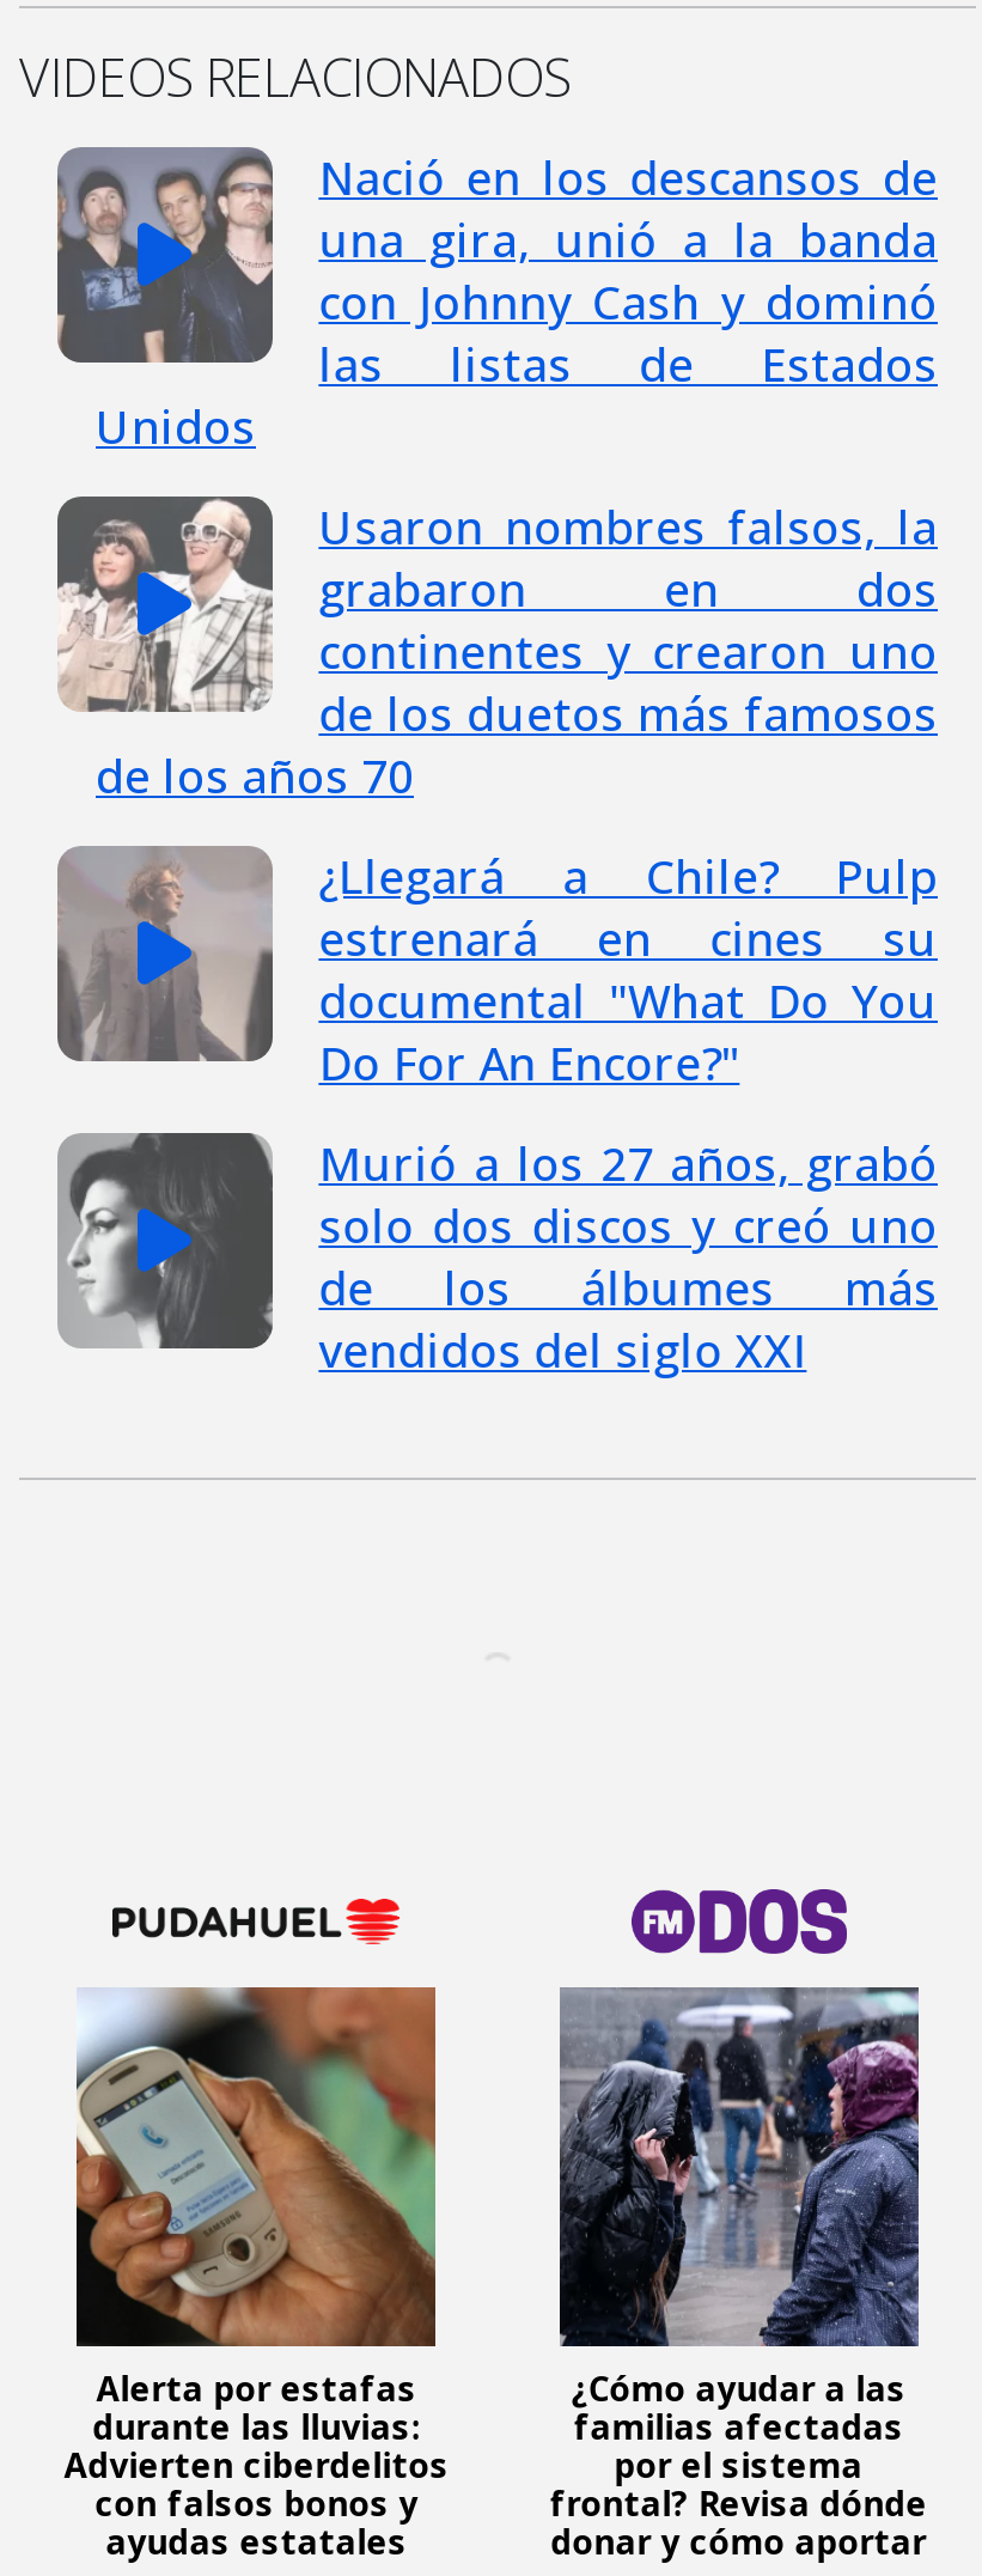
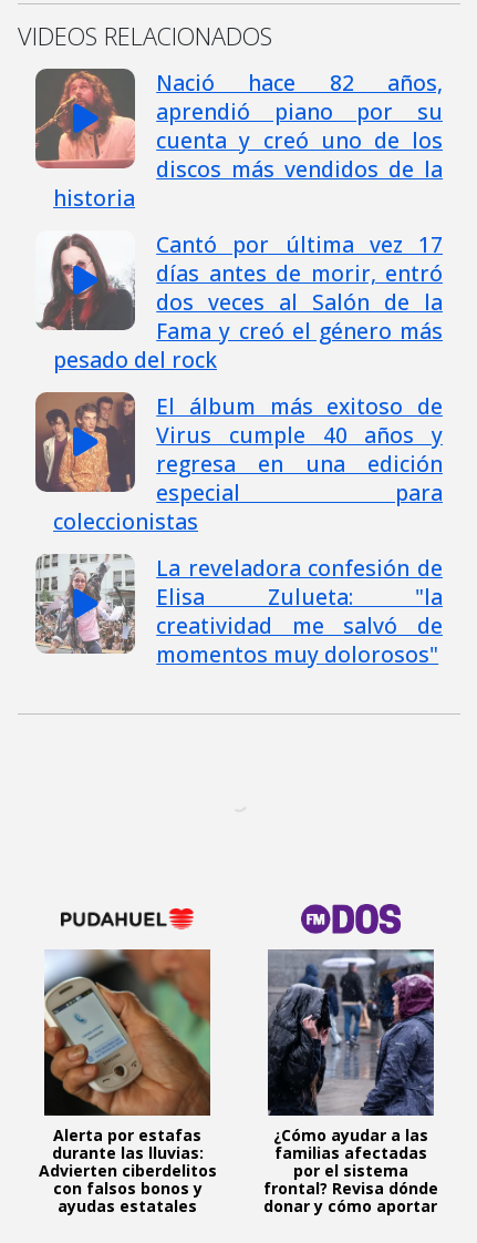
- [image]
- Nació en los descansos de
- una gira, unió a la banda
- con Johnny Cash y dominó
- las listas de Estados
- Unidos
+ [image]
+ Nació hace 82 años,
+ aprendió piano por su
+ cuenta y creó uno de los
+ discos más vendidos de la
+ historia

- [image]
- Usaron nombres falsos, la
- grabaron en dos
- continentes y crearon uno
- de los duetos más famosos
- de los años 70
+ [image]
+ Cantó por última vez 17
+ días antes de morir, entró
+ dos veces al Salón de la
+ Fama y creó el género más
+ pesado del rock

- [image]
- ¿Llegará a Chile? Pulp
- estrenará en cines su
- documental "What Do You
- Do For An Encore?"
+ [image]
+ El álbum más exitoso de
+ Virus cumple 40 años y
+ regresa en una edición
+ especial para
+ coleccionistas

- [image]
- Murió a los 27 años, grabó
- solo dos discos y creó uno
- de los álbumes más
- vendidos del siglo XXI
+ [image]
+ La reveladora confesión de
+ Elisa Zulueta: "la
+ creatividad me salvó de
+ momentos muy dolorosos"
